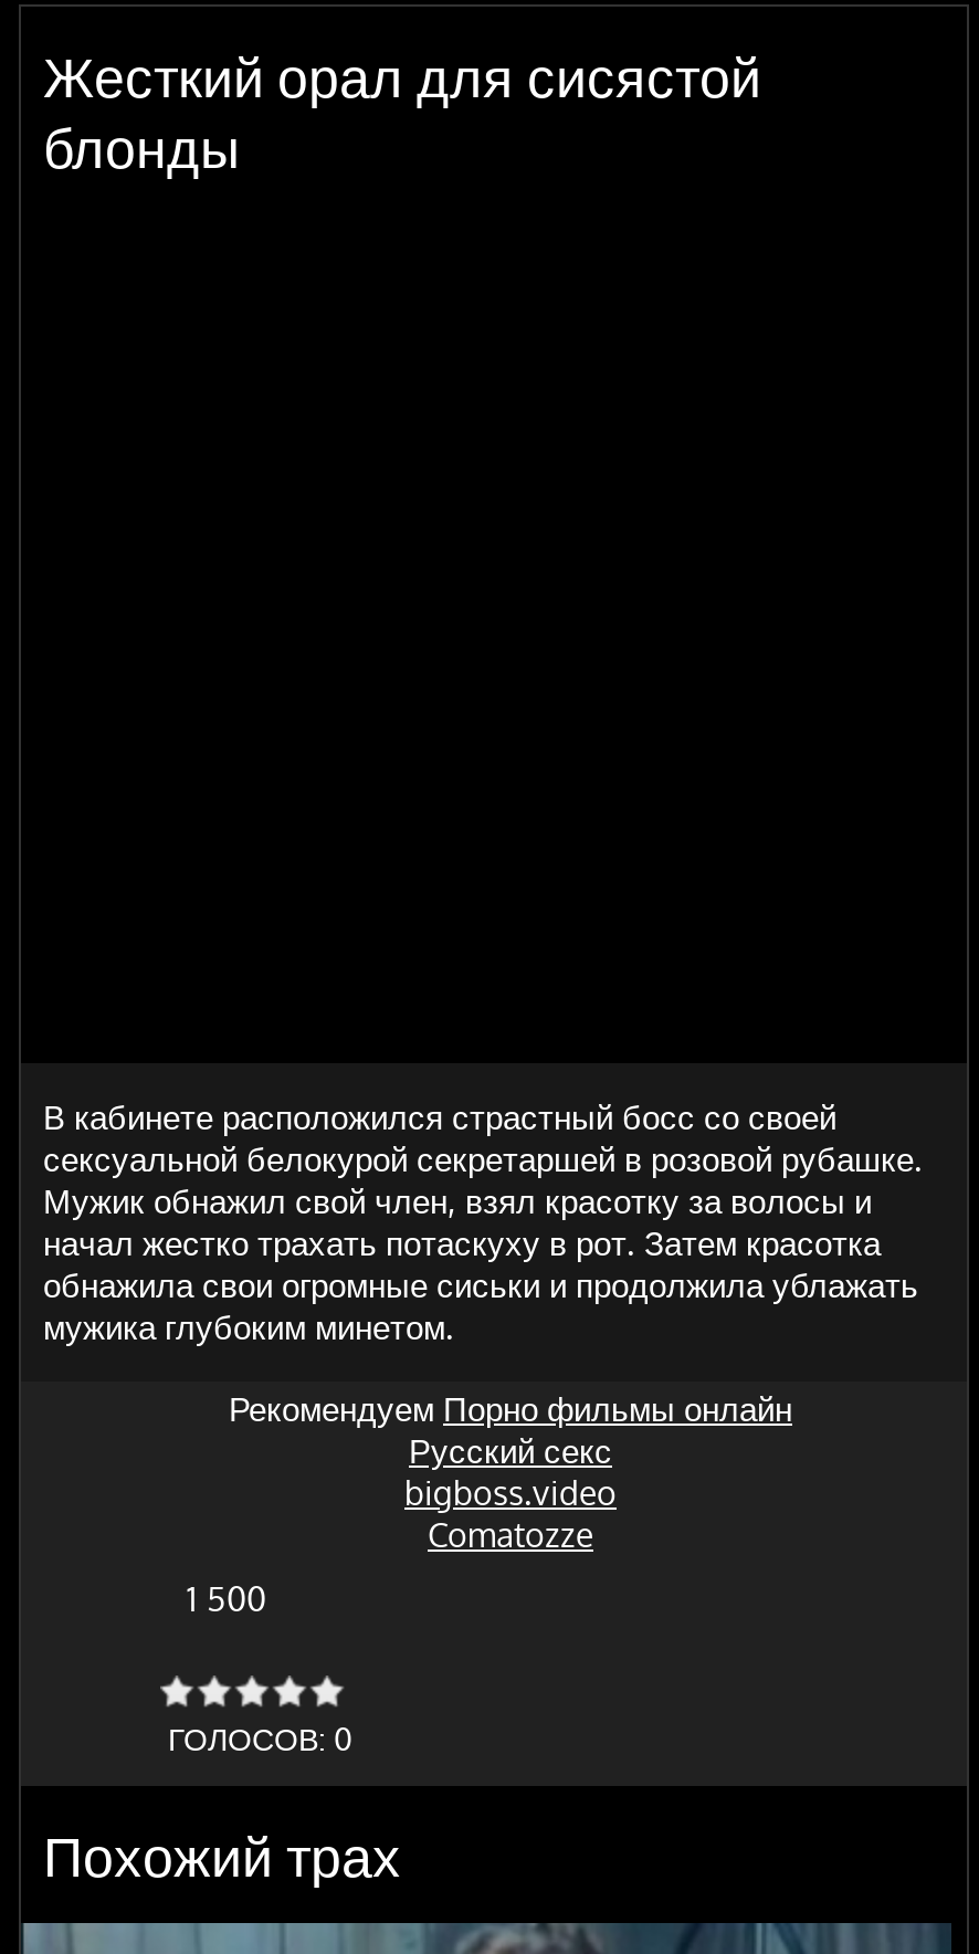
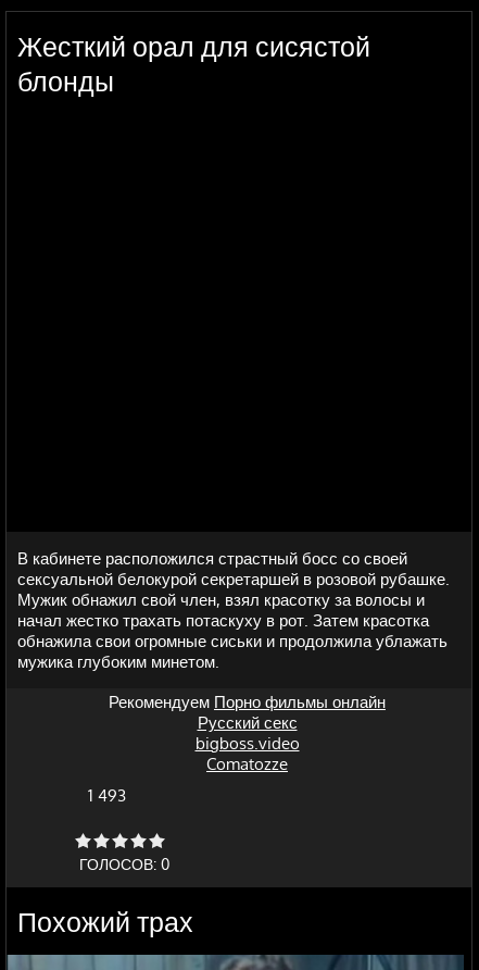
- 1 500
+ 1 493
